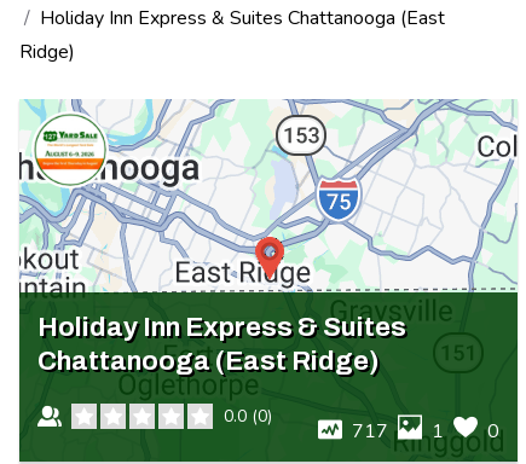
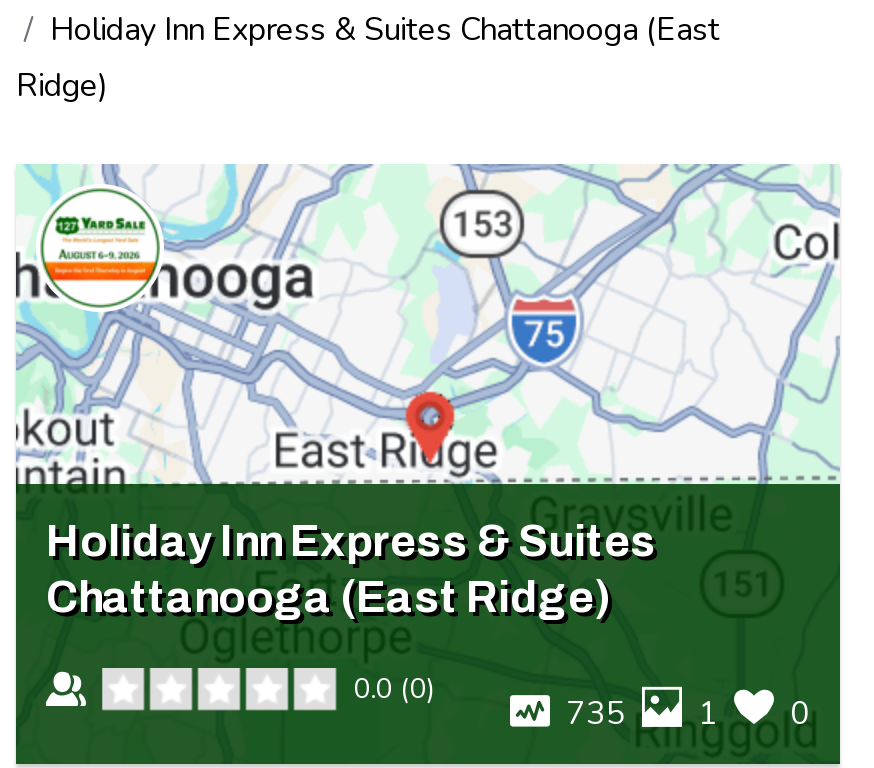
- 717 1 0
+ 735 1 0
